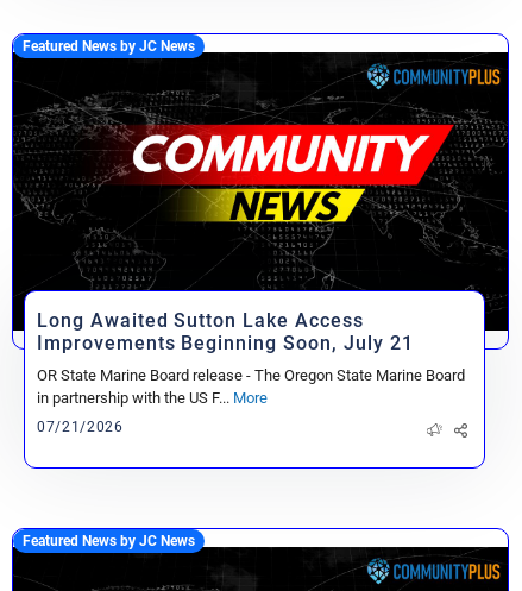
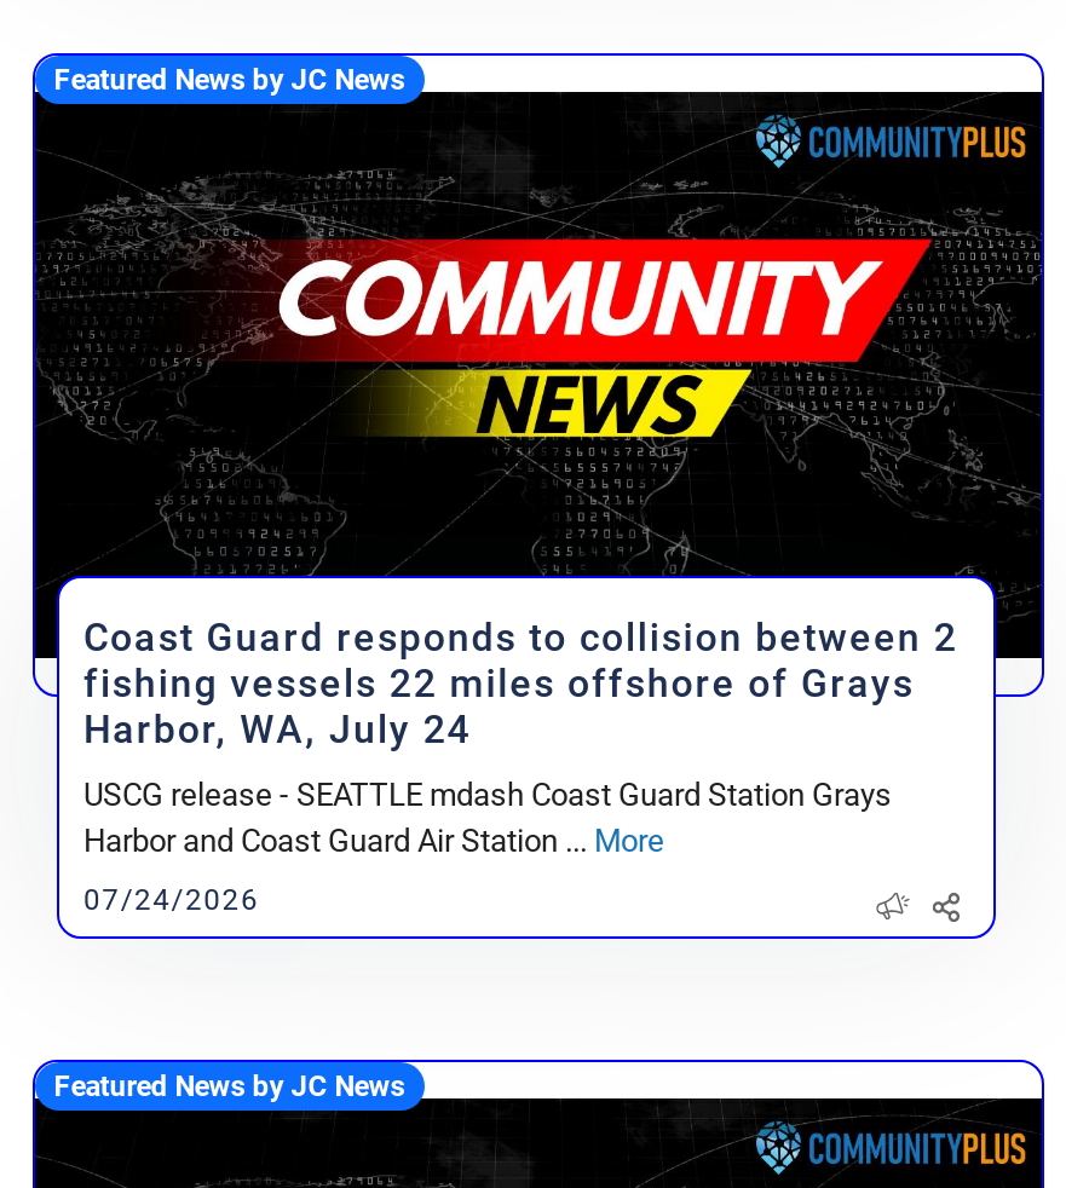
- Long Awaited Sutton Lake Access
- Improvements Beginning Soon, July 21
+ Coast Guard responds to collision between 2
+ fishing vessels 22 miles offshore of Grays
+ Harbor, WA, July 24

- OR State Marine Board release - The Oregon State Marine Board
- in partnership with the US F... More
+ USCG release - SEATTLE mdash Coast Guard Station Grays
+ Harbor and Coast Guard Air Station ... More

- 07/21/2026
+ 07/24/2026
